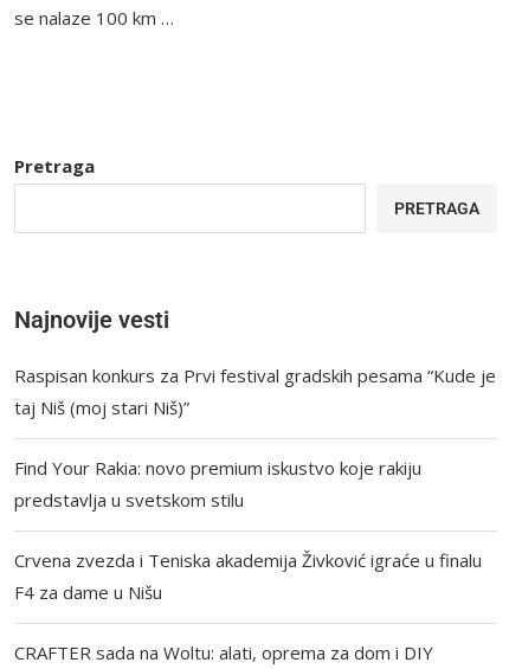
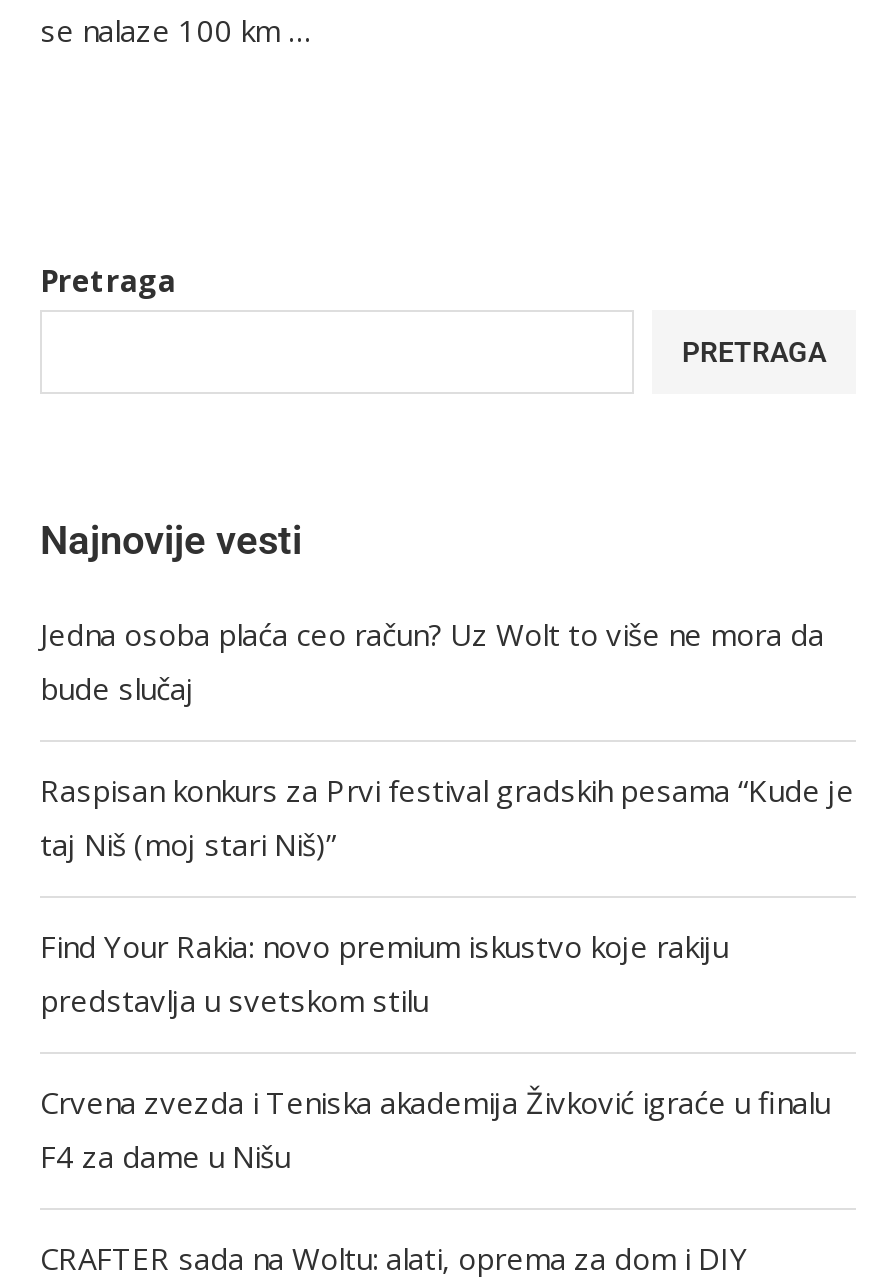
+ Jedna osoba plaća ceo račun? Uz Wolt to više ne mora da
+ bude slučaj
